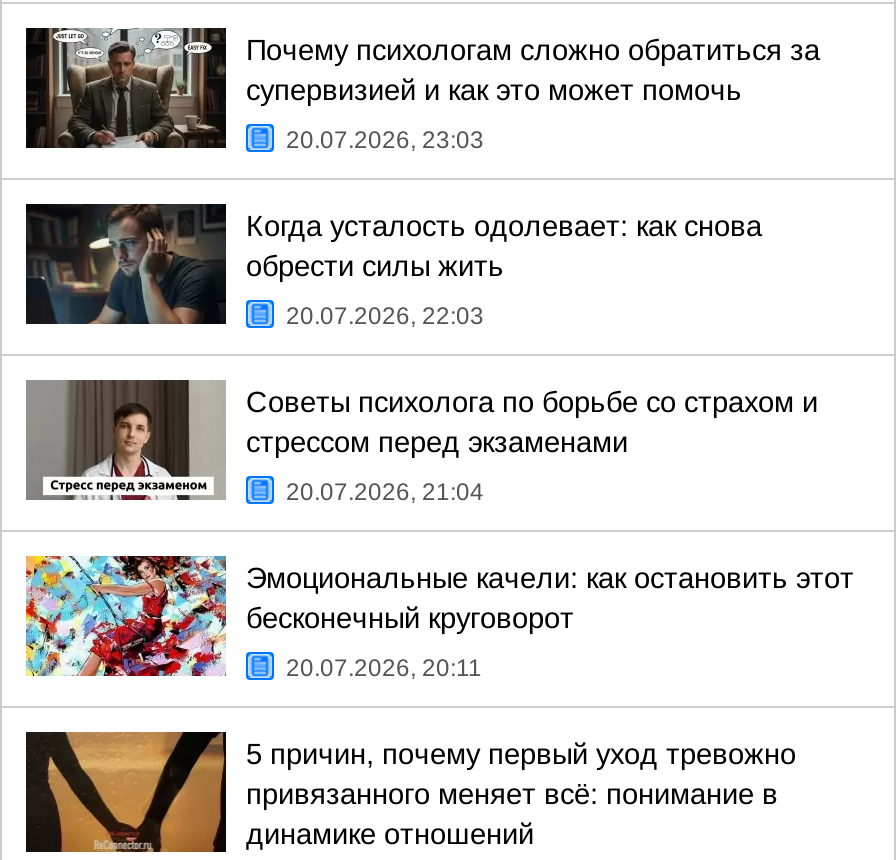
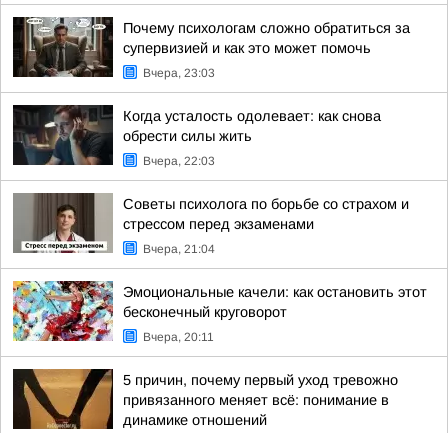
- 20.07.2026, 23:03
+ Вчера, 23:03

- 20.07.2026, 22:03
+ Вчера, 22:03

- 20.07.2026, 21:04
+ Вчера, 21:04

- 20.07.2026, 20:11
+ Вчера, 20:11
